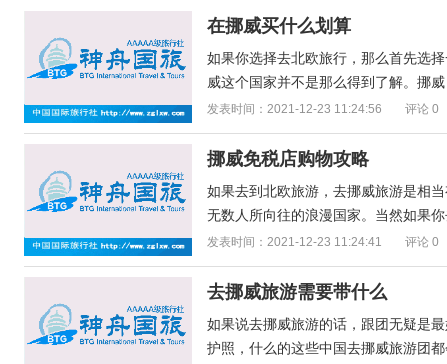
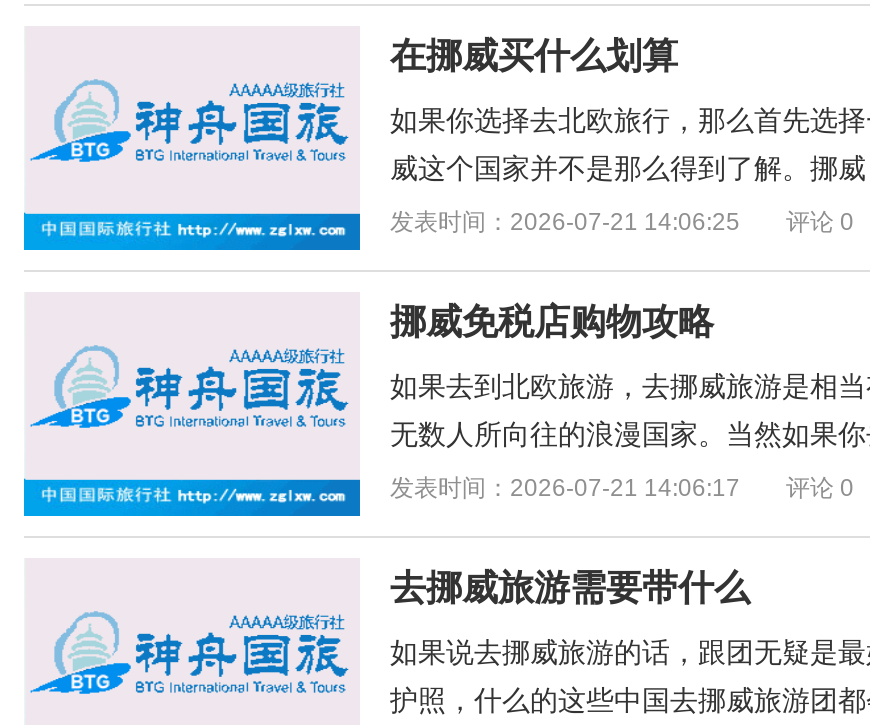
- 发表时间：2021-12-23 11:24:56 评论 0
+ 发表时间：2026-07-21 14:06:25 评论 0

- 发表时间：2021-12-23 11:24:41 评论 0
+ 发表时间：2026-07-21 14:06:17 评论 0
